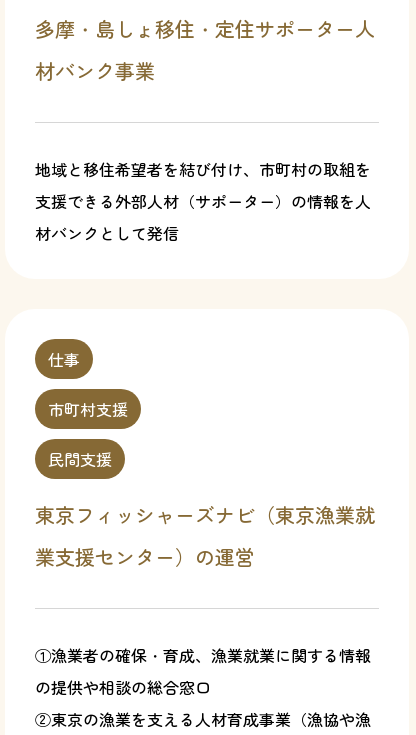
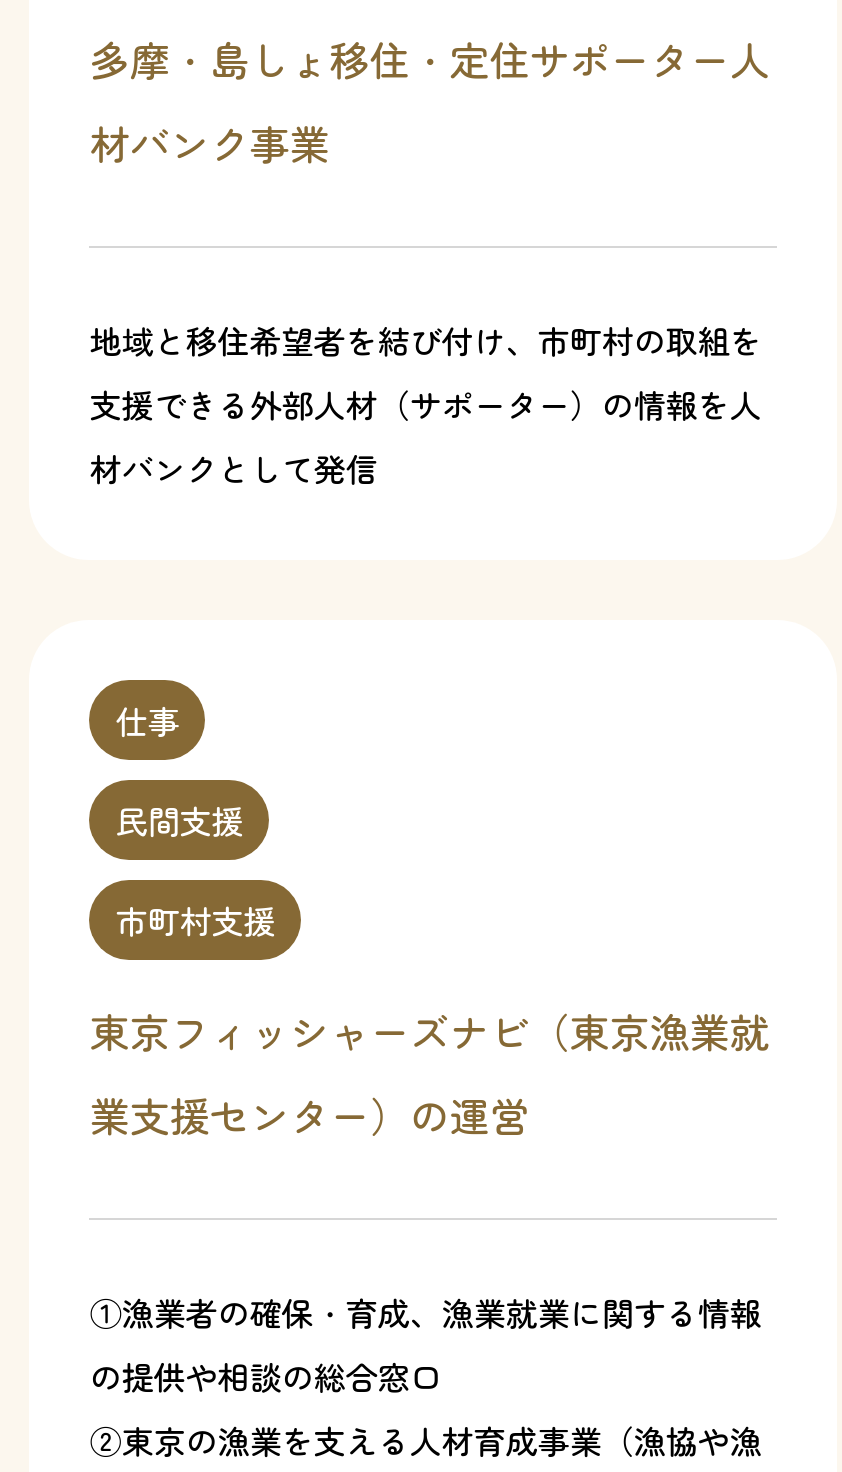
moved down: 市町村支援

moved up: 民間支援
